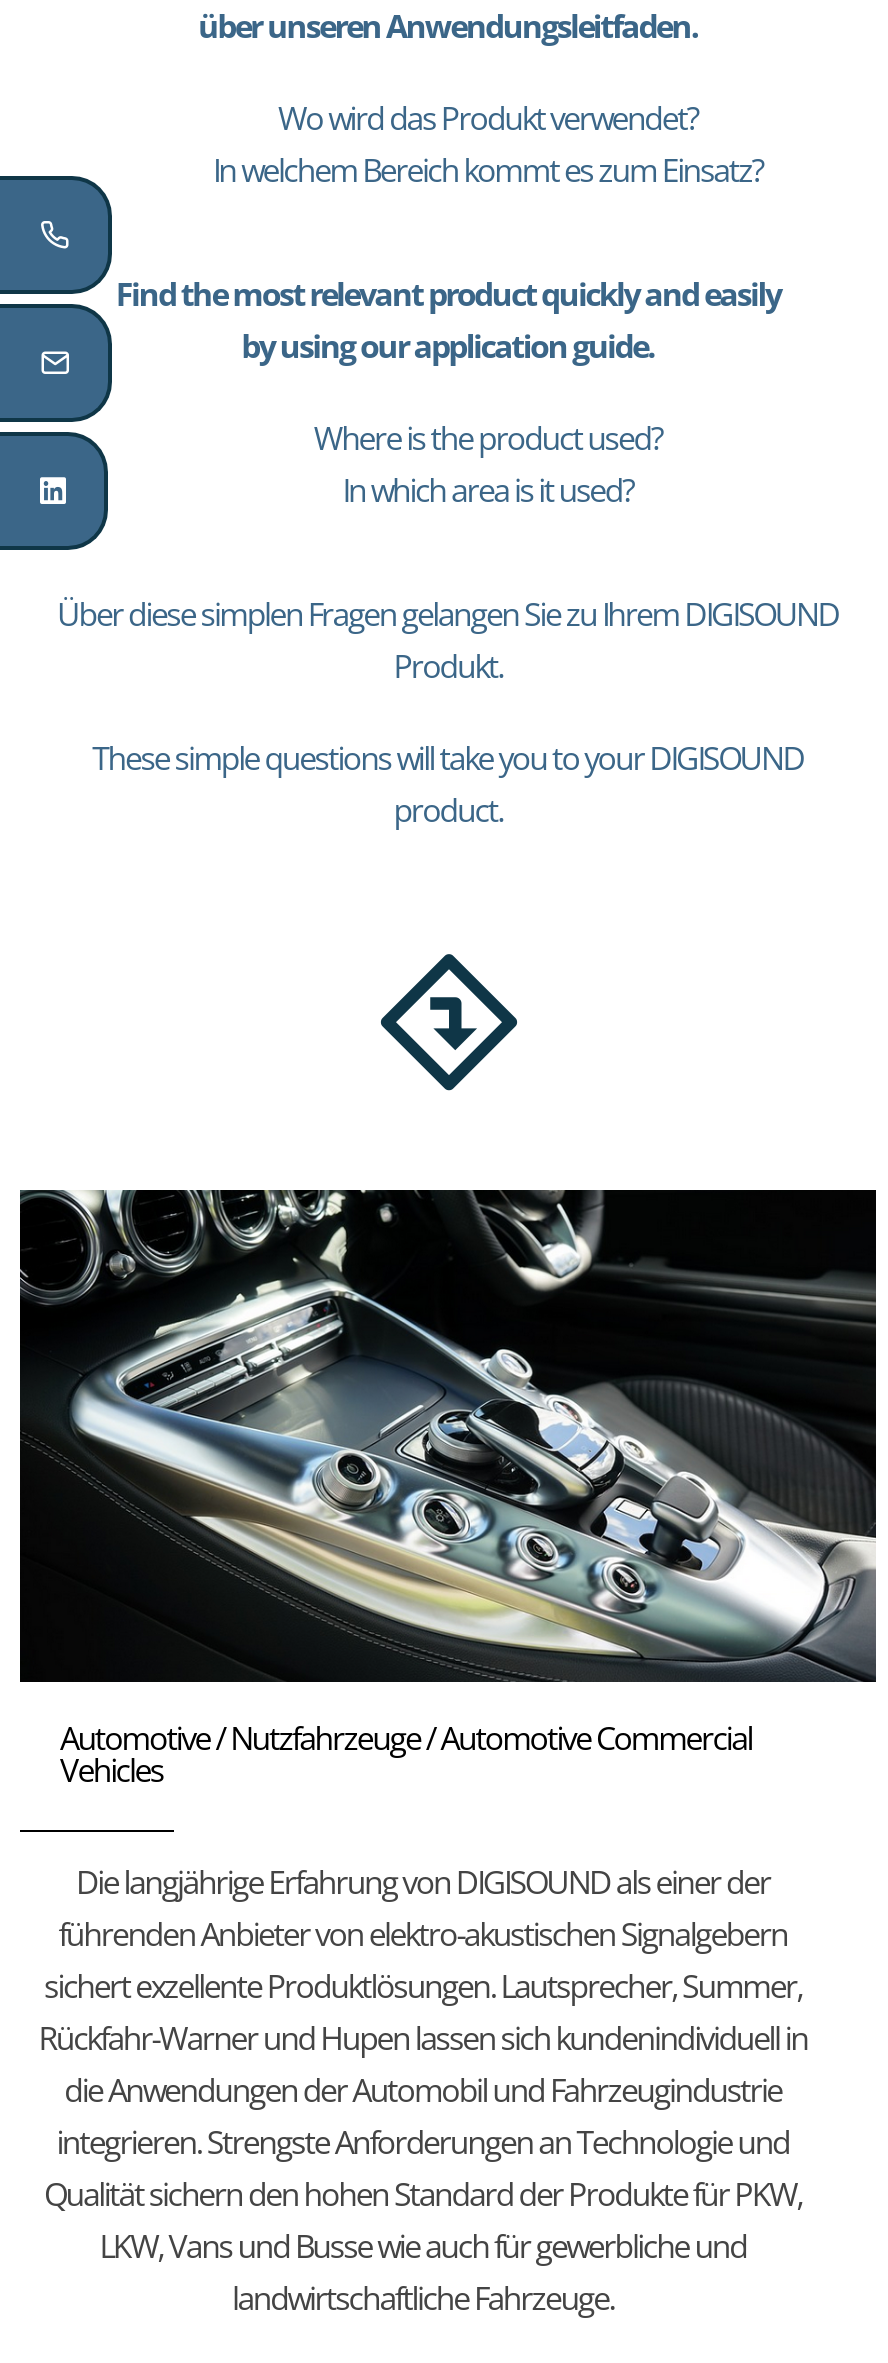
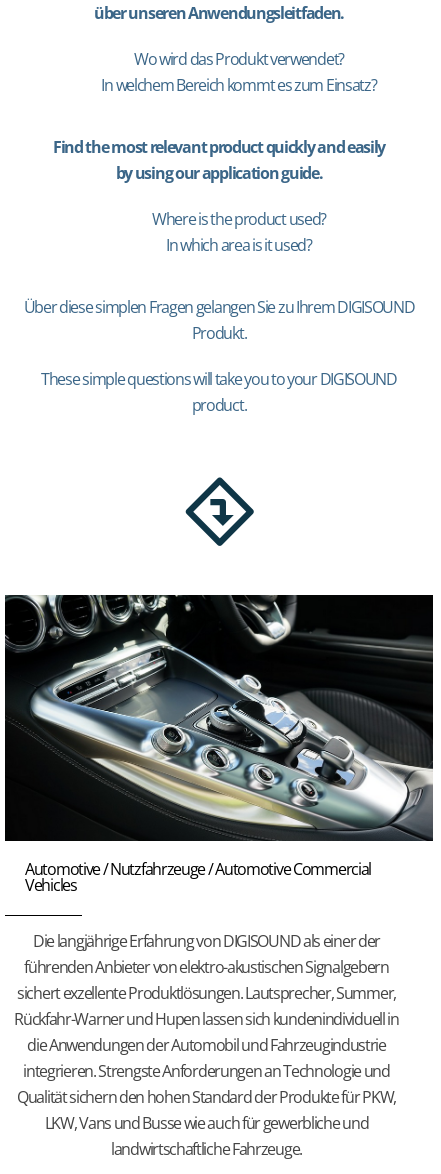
- [image]
